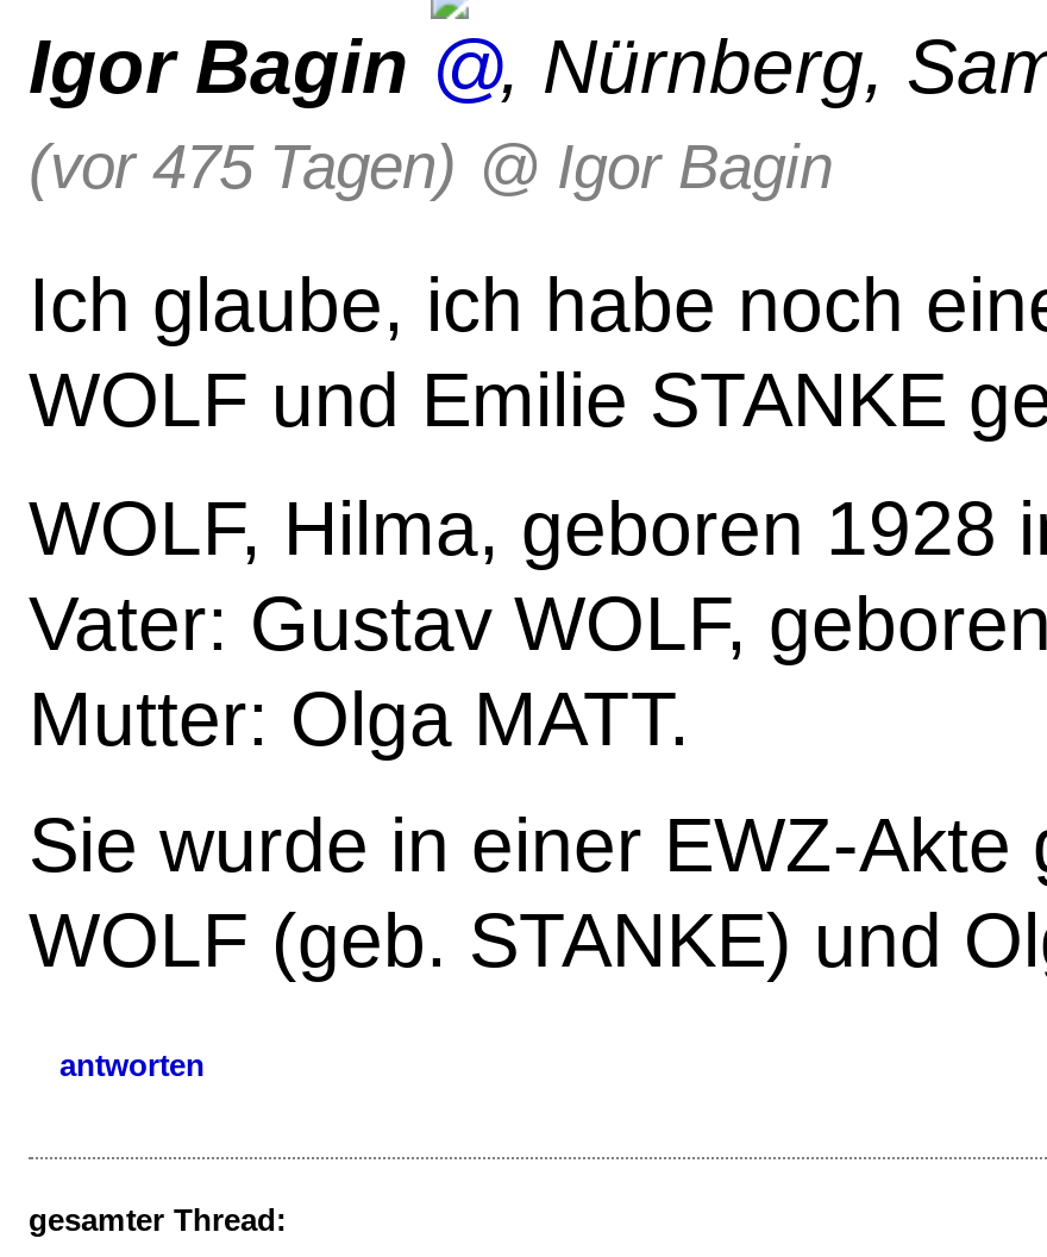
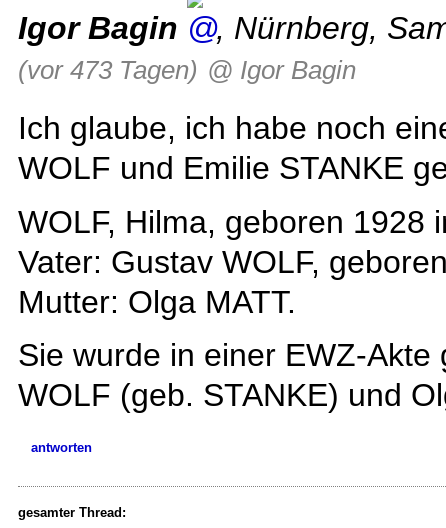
- (vor 475 Tagen) @ Igor Bagin
+ (vor 473 Tagen) @ Igor Bagin
